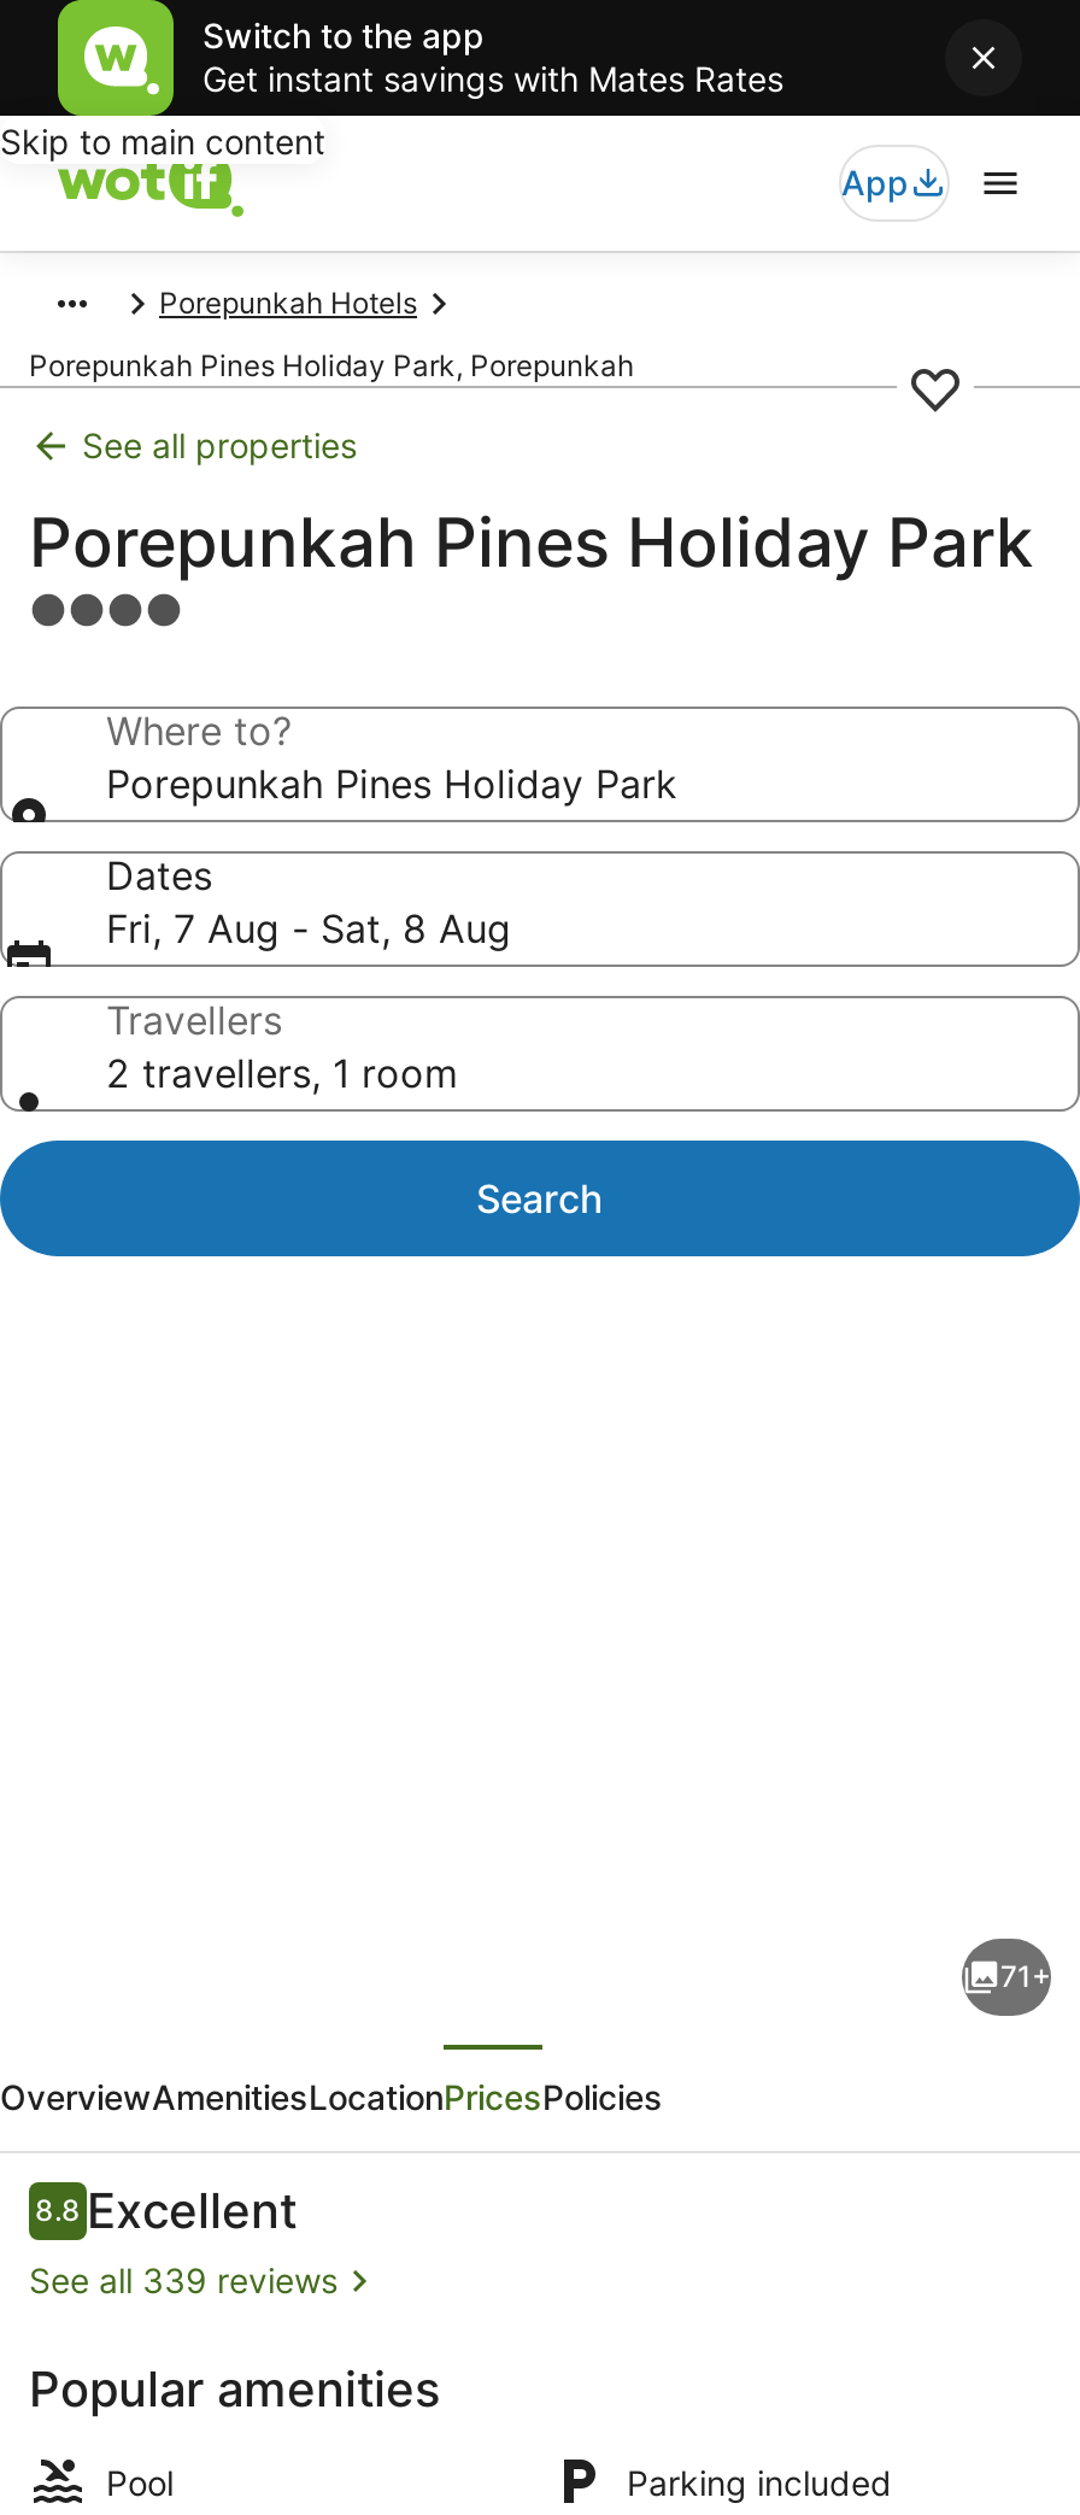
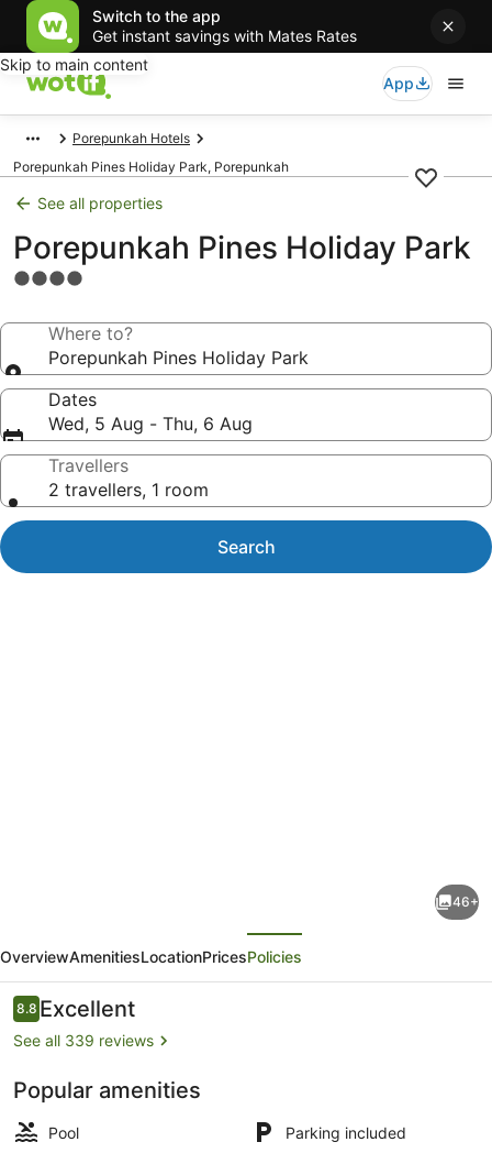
- Fri, 7 Aug - Sat, 8 Aug
+ Wed, 5 Aug - Thu, 6 Aug

- 71+
+ 46+
